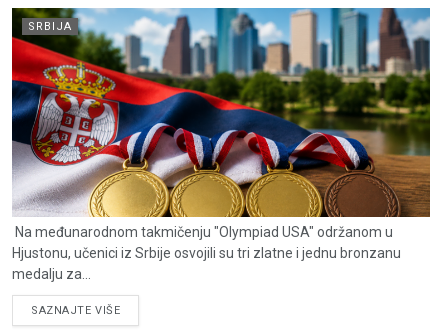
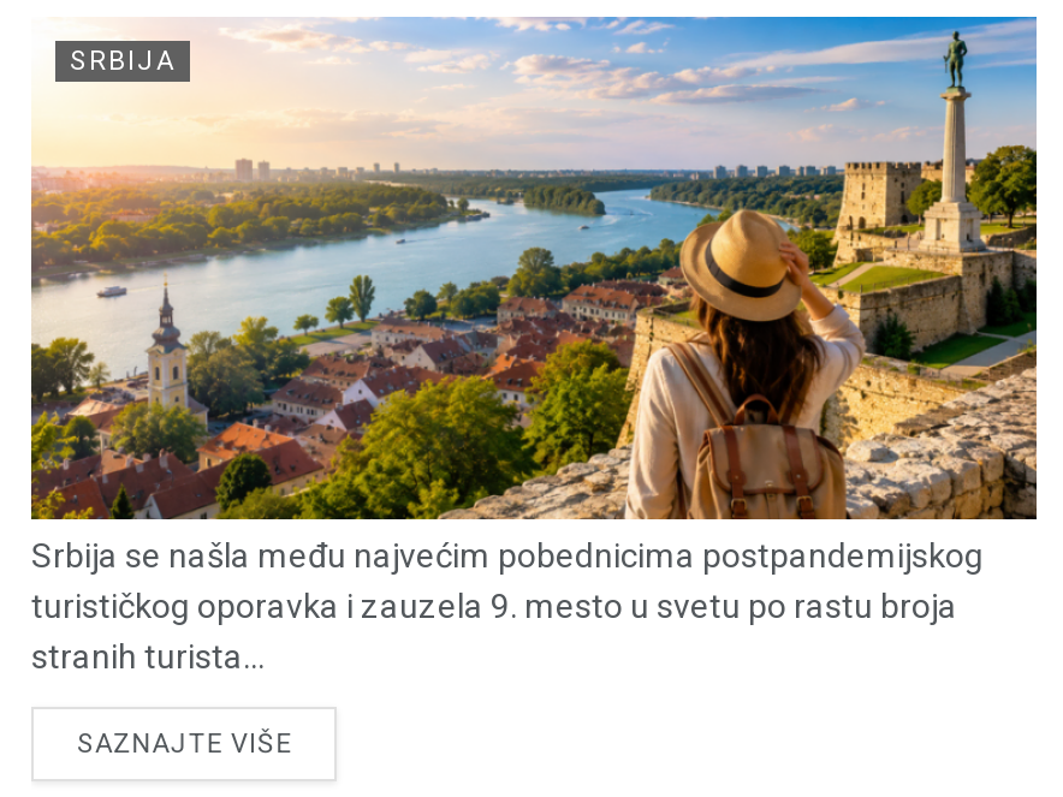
- [image]
- Na međunarodnom takmičenju "Olympiad USA" održanom u
- Hjustonu, učenici iz Srbije osvojili su tri zlatne i jednu bronzanu
- medalju za...
+ [image]
+ Srbija se našla među najvećim pobednicima postpandemijskog
+ turističkog oporavka i zauzela 9. mesto u svetu po rastu broja
+ stranih turista...
